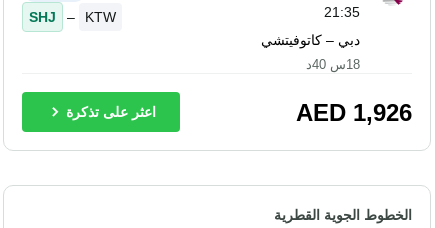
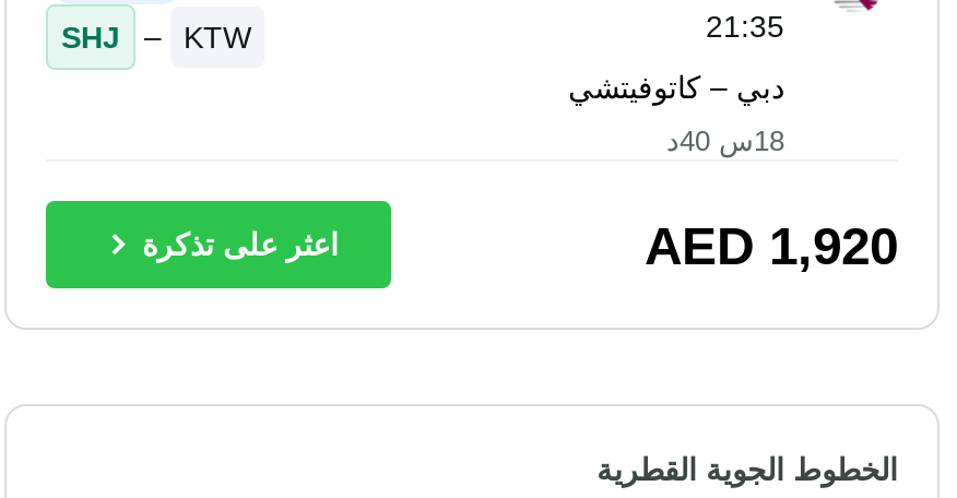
- AED 1,926
+ AED 1,920
